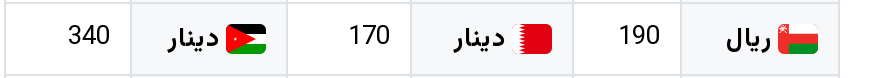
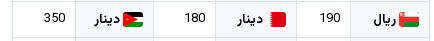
- دينار 340
+ دينار 350

- دينار 170
+ دينار 180
